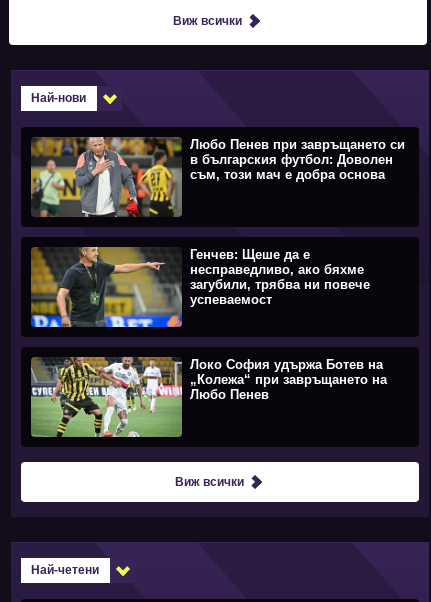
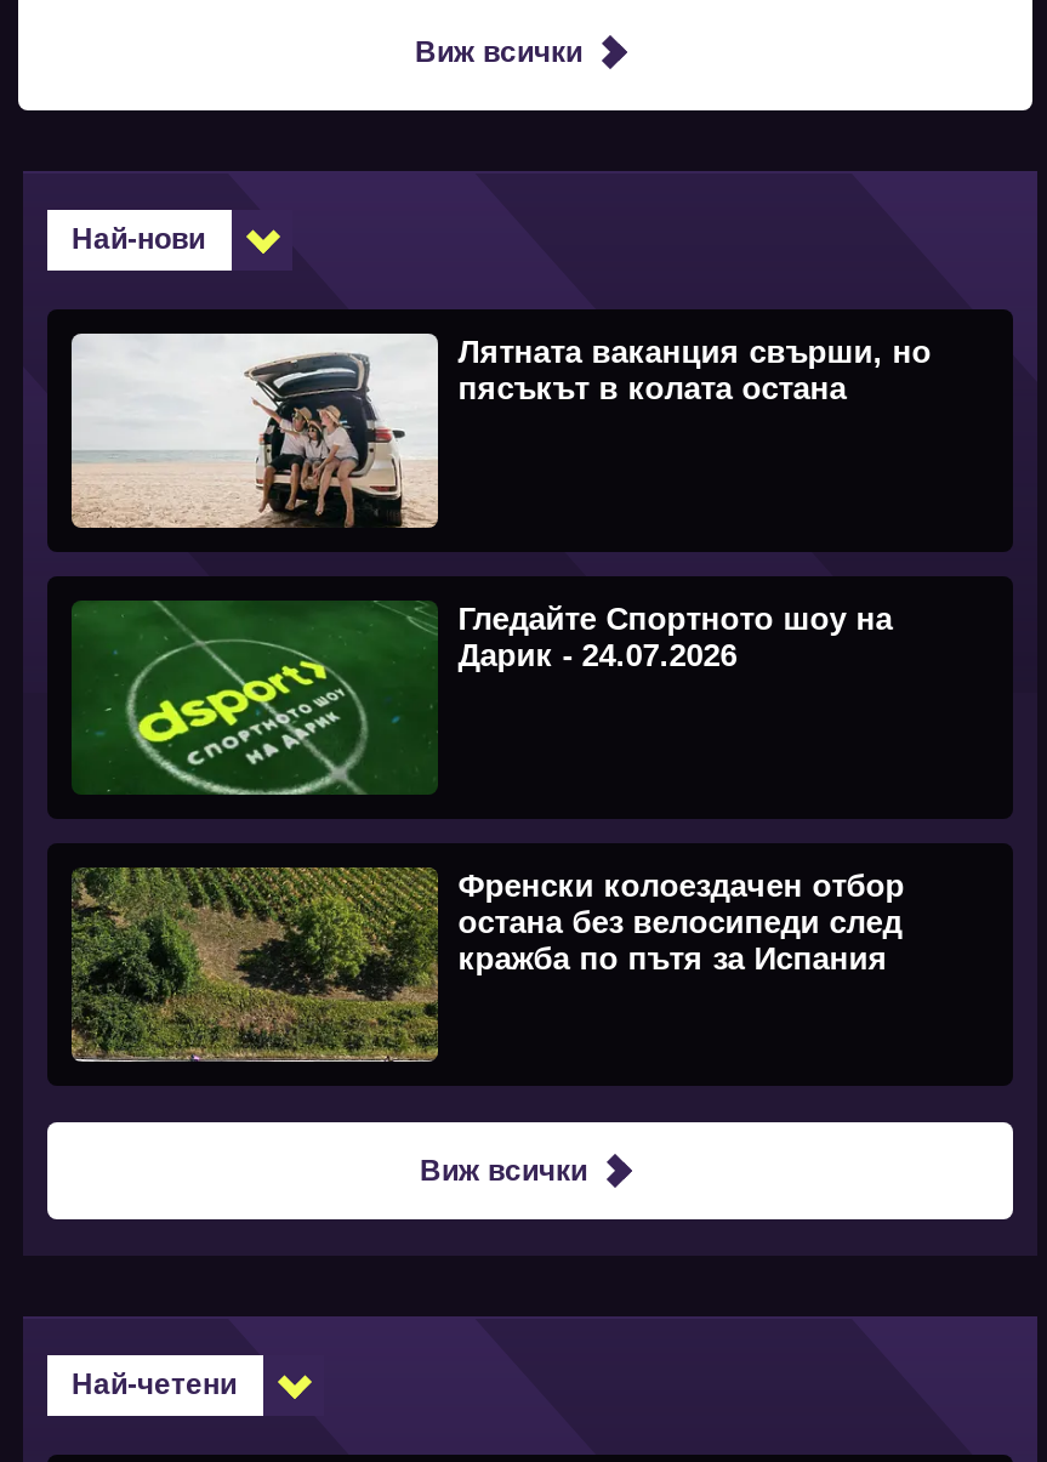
- [image]
- Любо Пенев при завръщането си
- в българския футбол: Доволен
- съм, този мач е добра основа
+ [image]
+ Лятната ваканция свърши, но
+ пясъкът в колата остана

- [image]
- Генчев: Щеше да е
- несправедливо, ако бяхме
- загубили, трябва ни повече
- успеваемост
+ [image]
+ Гледайте Спортното шоу на
+ Дарик - 24.07.2026

- [image]
- Локо София удържа Ботев на
- „Колежа“ при завръщането на
- Любо Пенев
+ [image]
+ Френски колоездачен отбор
+ остана без велосипеди след
+ кражба по пътя за Испания
